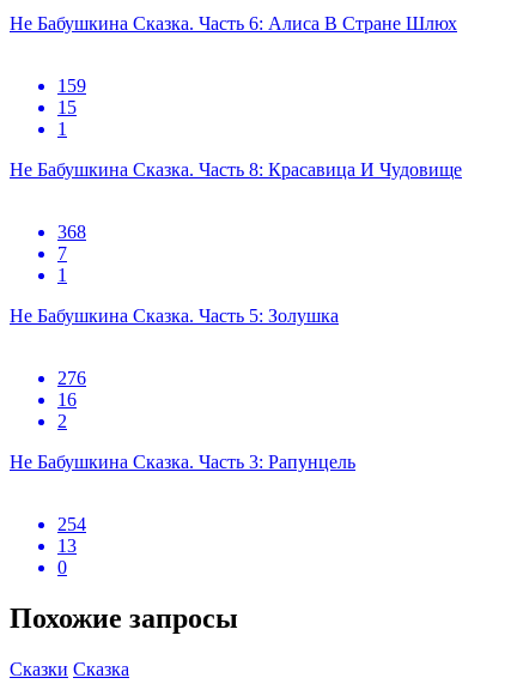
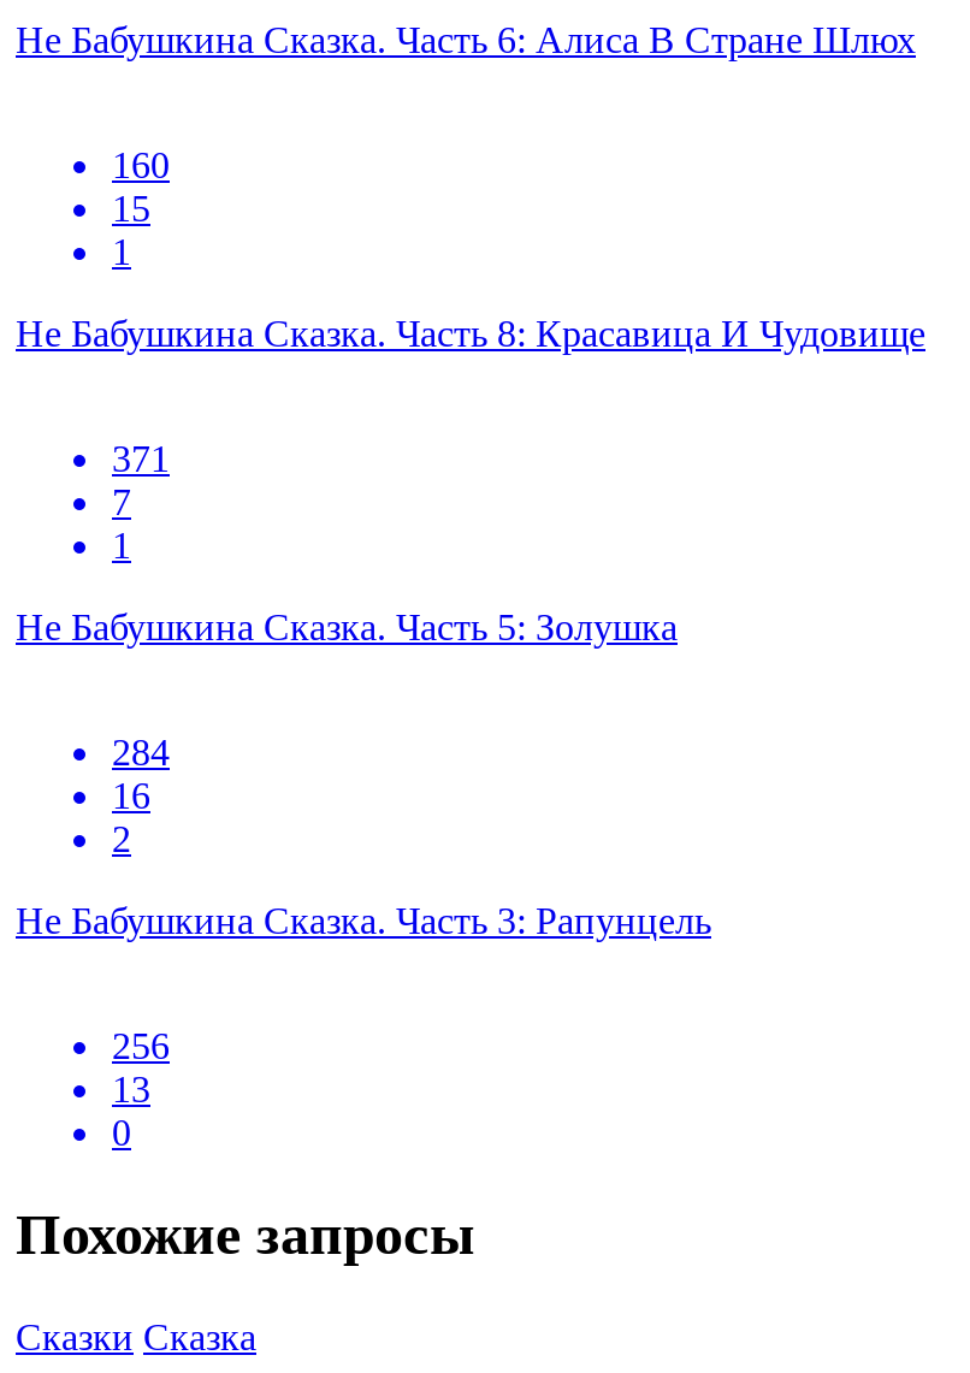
- 159
+ 160

- 368
+ 371

- 276
+ 284

- 254
+ 256
